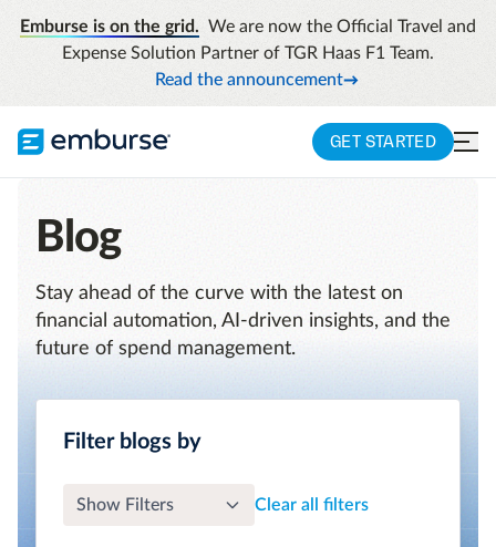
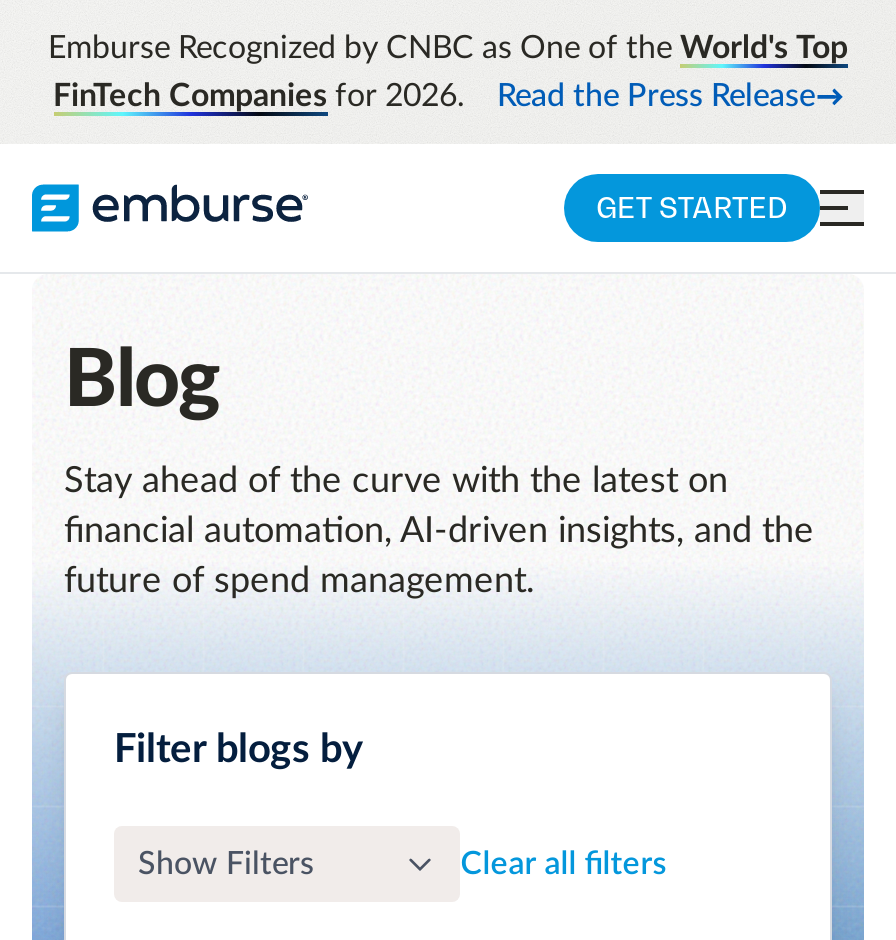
- Emburse is on the grid. We are now the Official Travel and
- Expense Solution Partner of TGR Haas F1 Team.
- Read the announcement
+ Emburse Recognized by CNBC as One of the World's Top
+ FinTech Companies for 2026.
+ Read the Press Release
